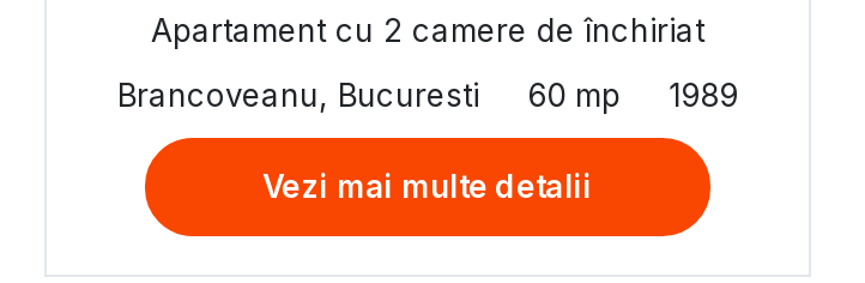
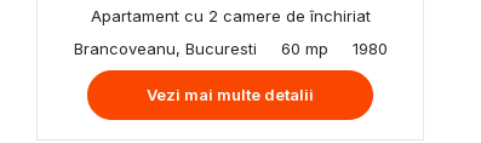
- Brancoveanu, Bucuresti 60 mp 1989
+ Brancoveanu, Bucuresti 60 mp 1980
